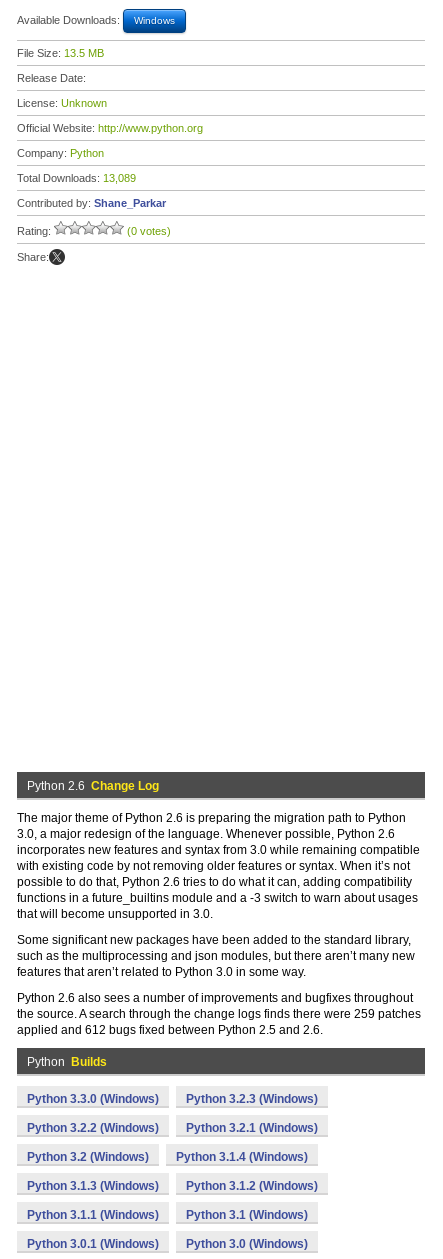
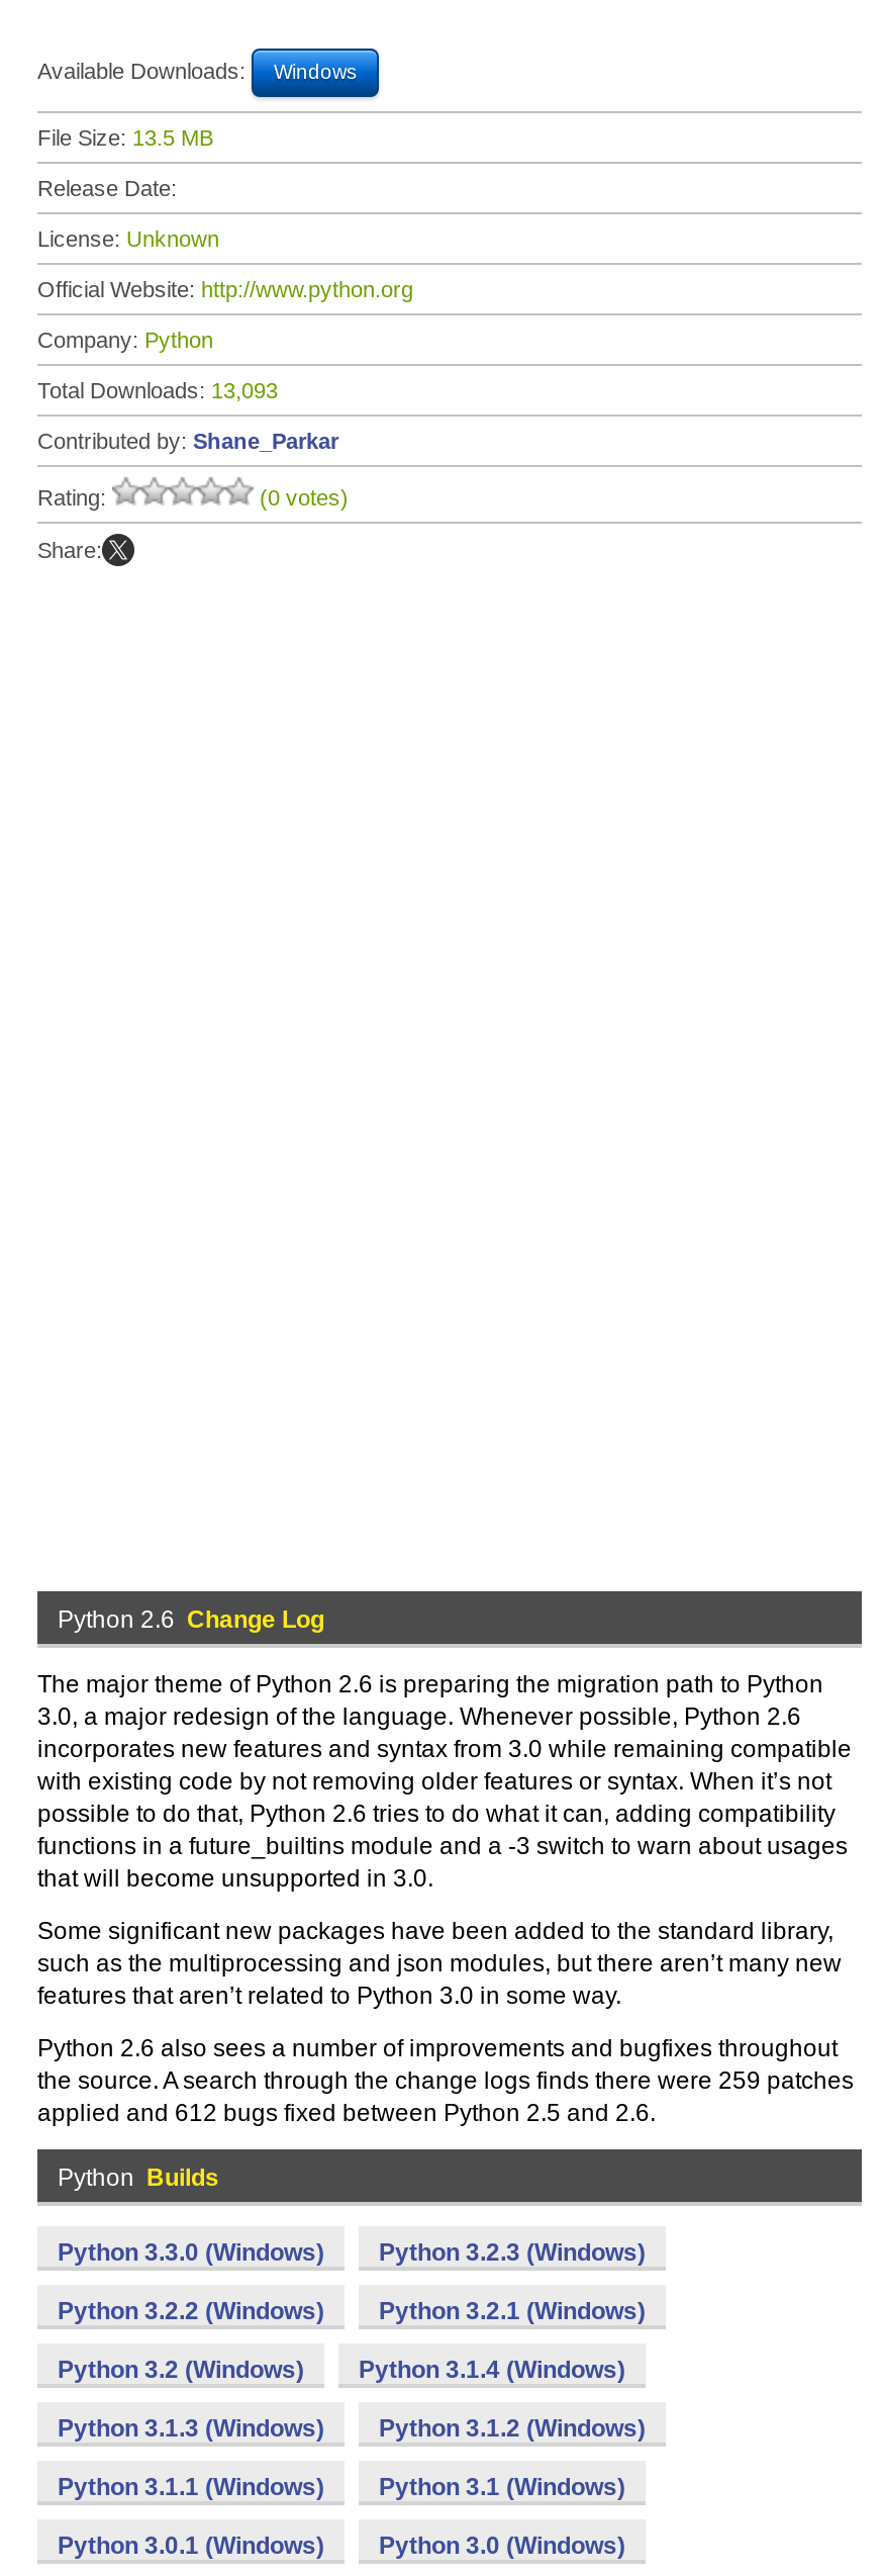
- Total Downloads: 13,089
+ Total Downloads: 13,093
